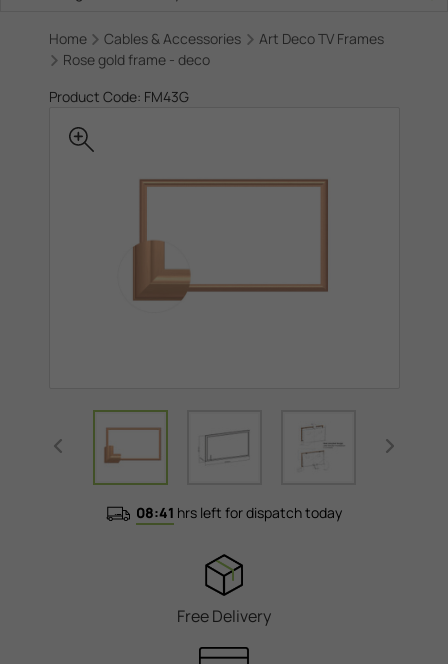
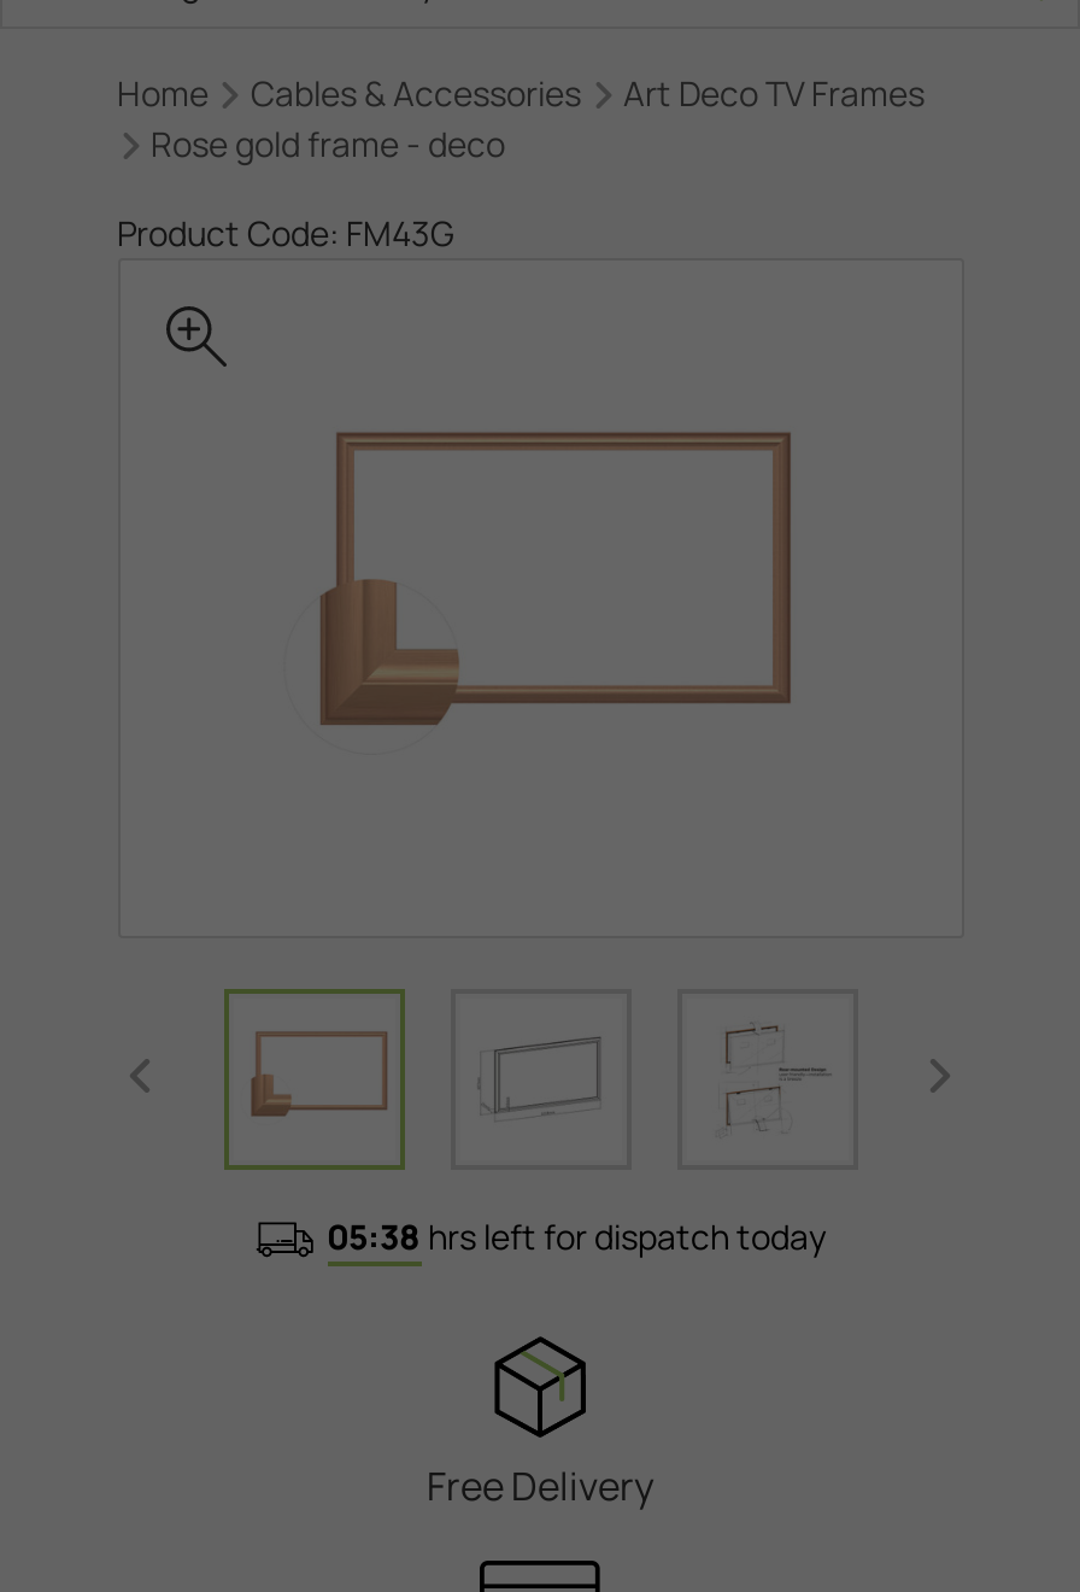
- 08:41 hrs left for dispatch today
+ 05:38 hrs left for dispatch today
